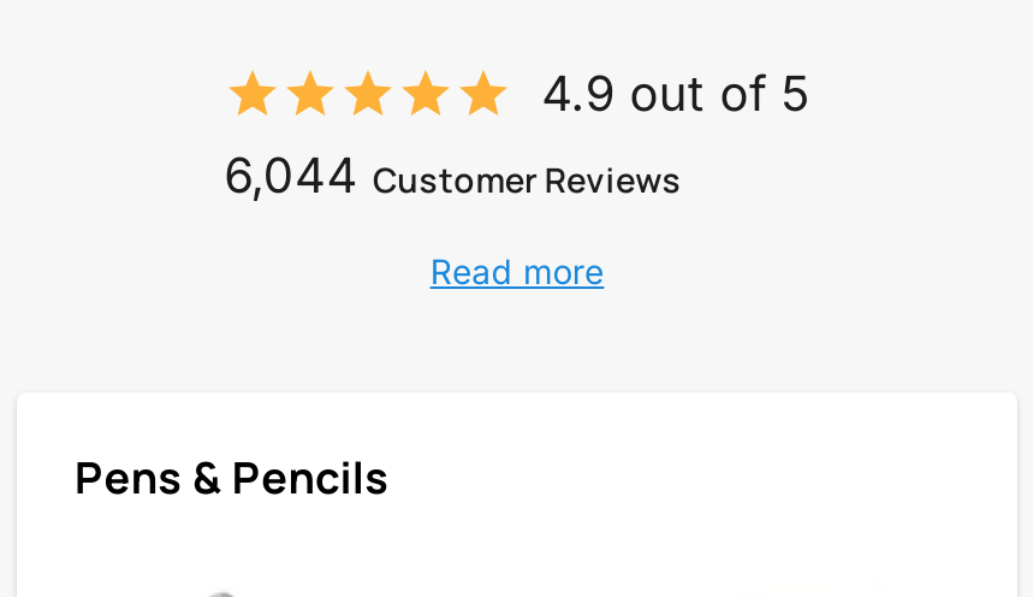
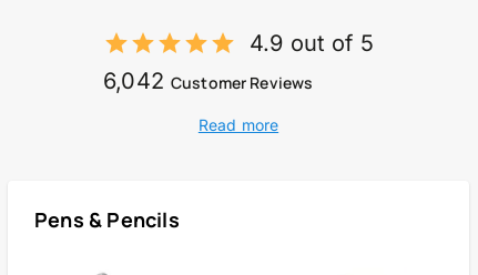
- 6,044 Customer Reviews
+ 6,042 Customer Reviews
